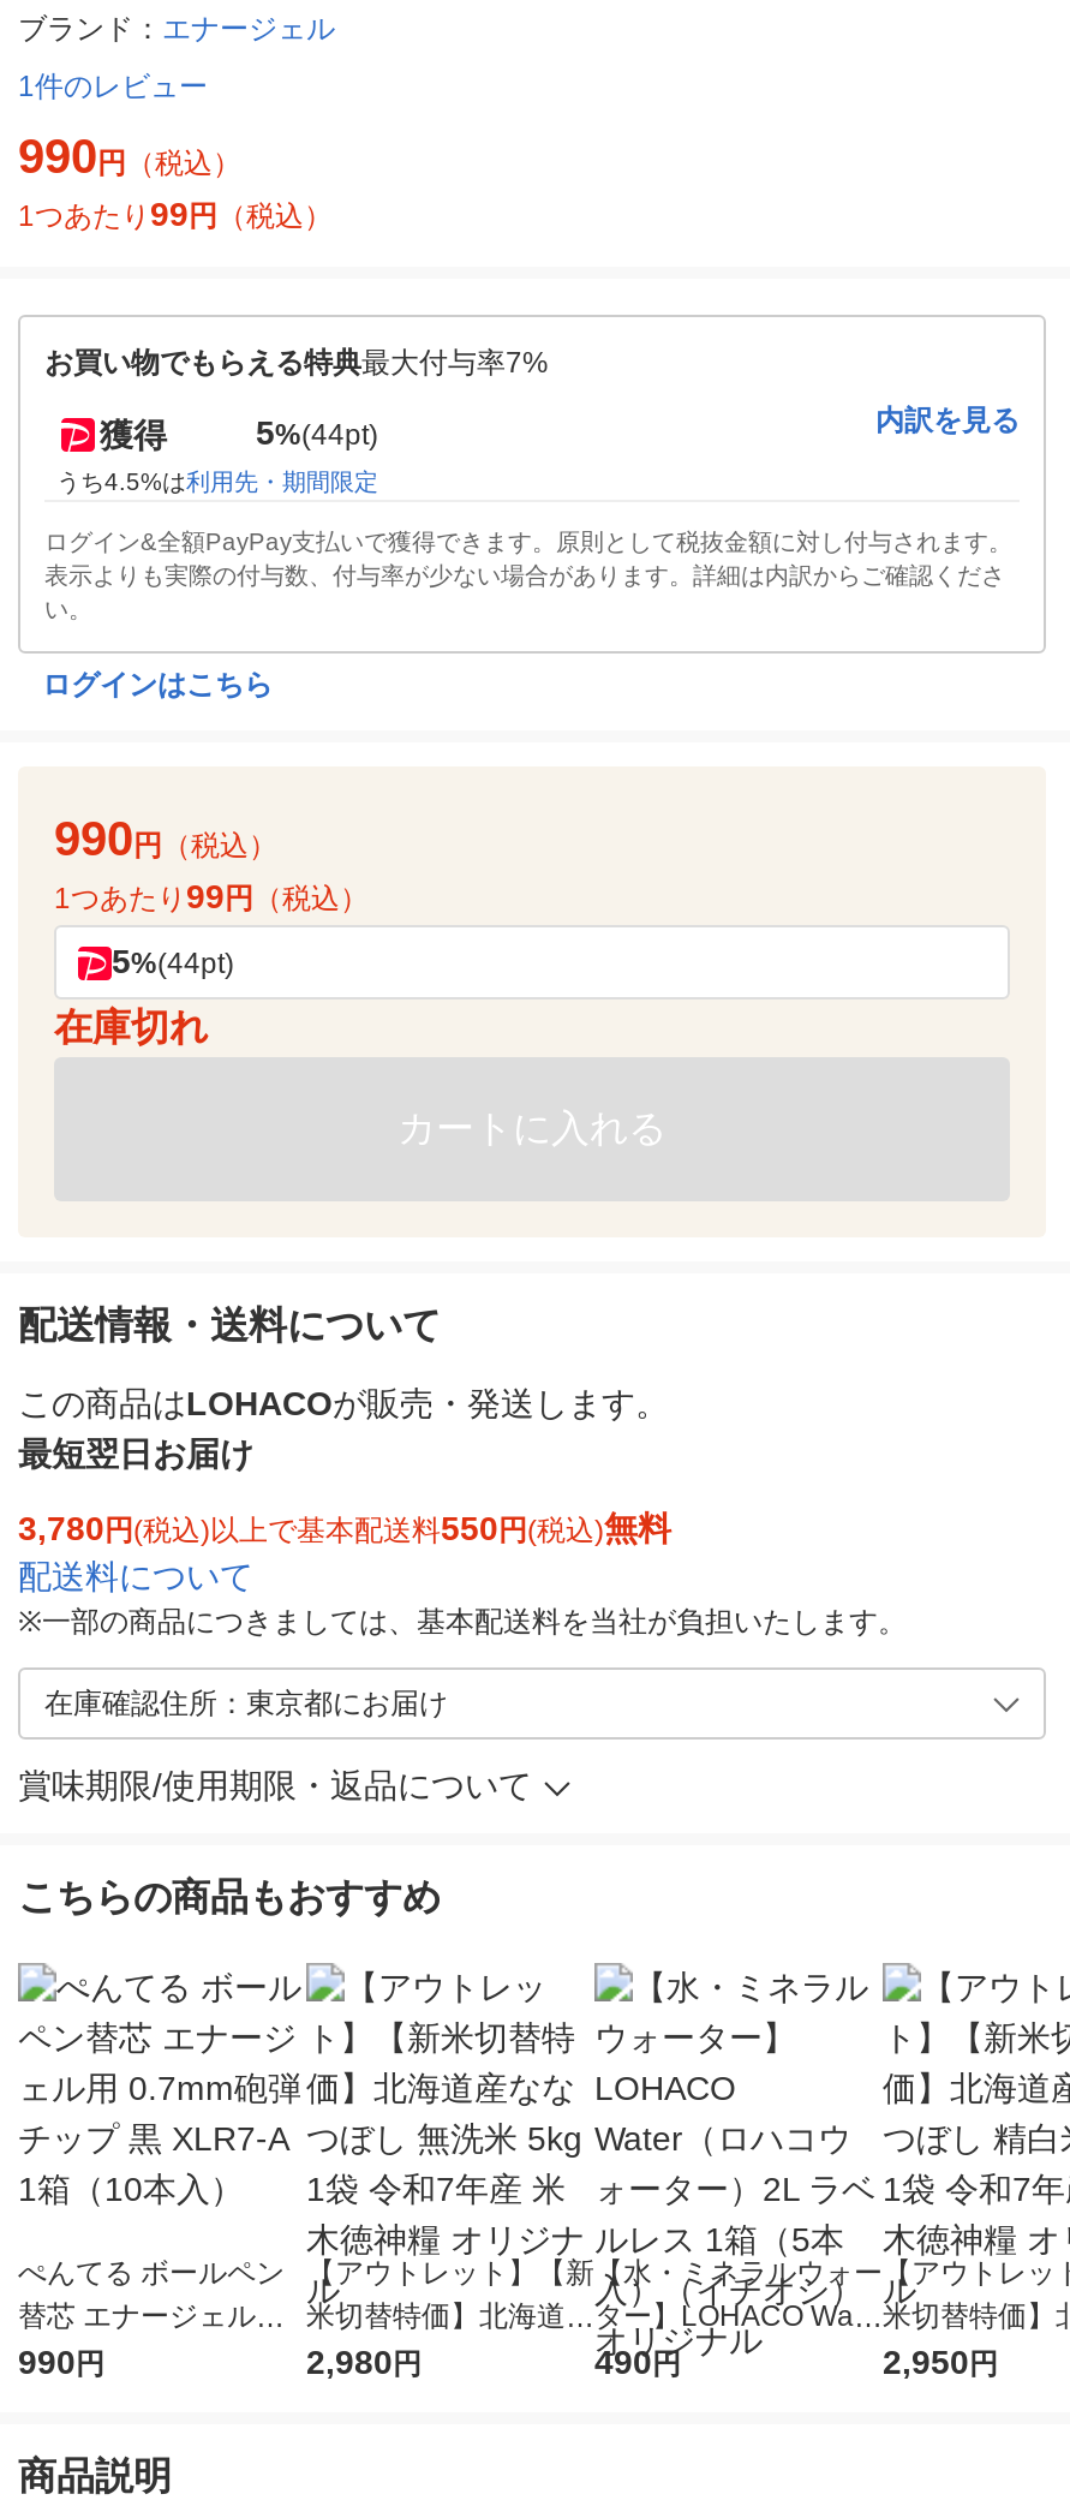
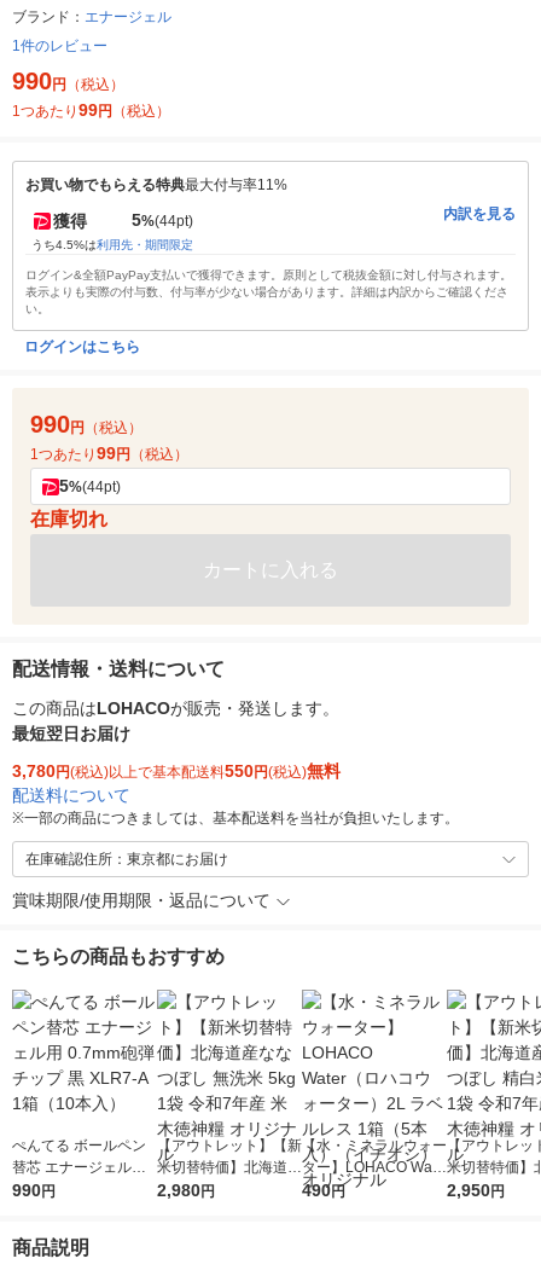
- お買い物でもらえる特典最大付与率7%
+ お買い物でもらえる特典最大付与率11%
